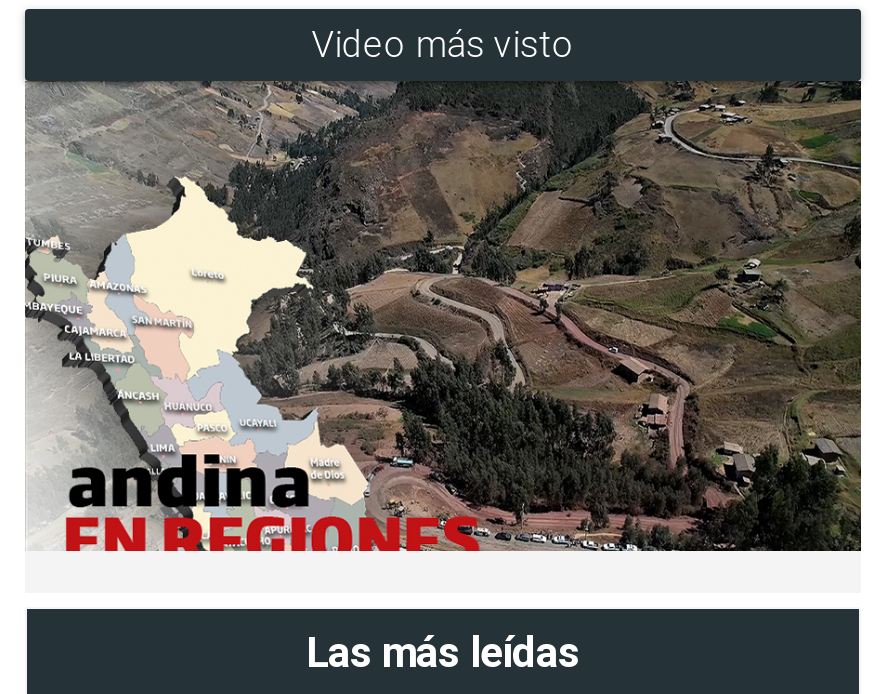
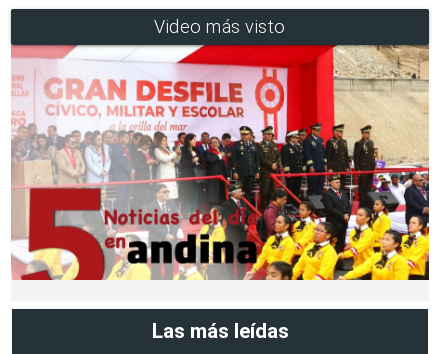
- [image]
+ [image]
